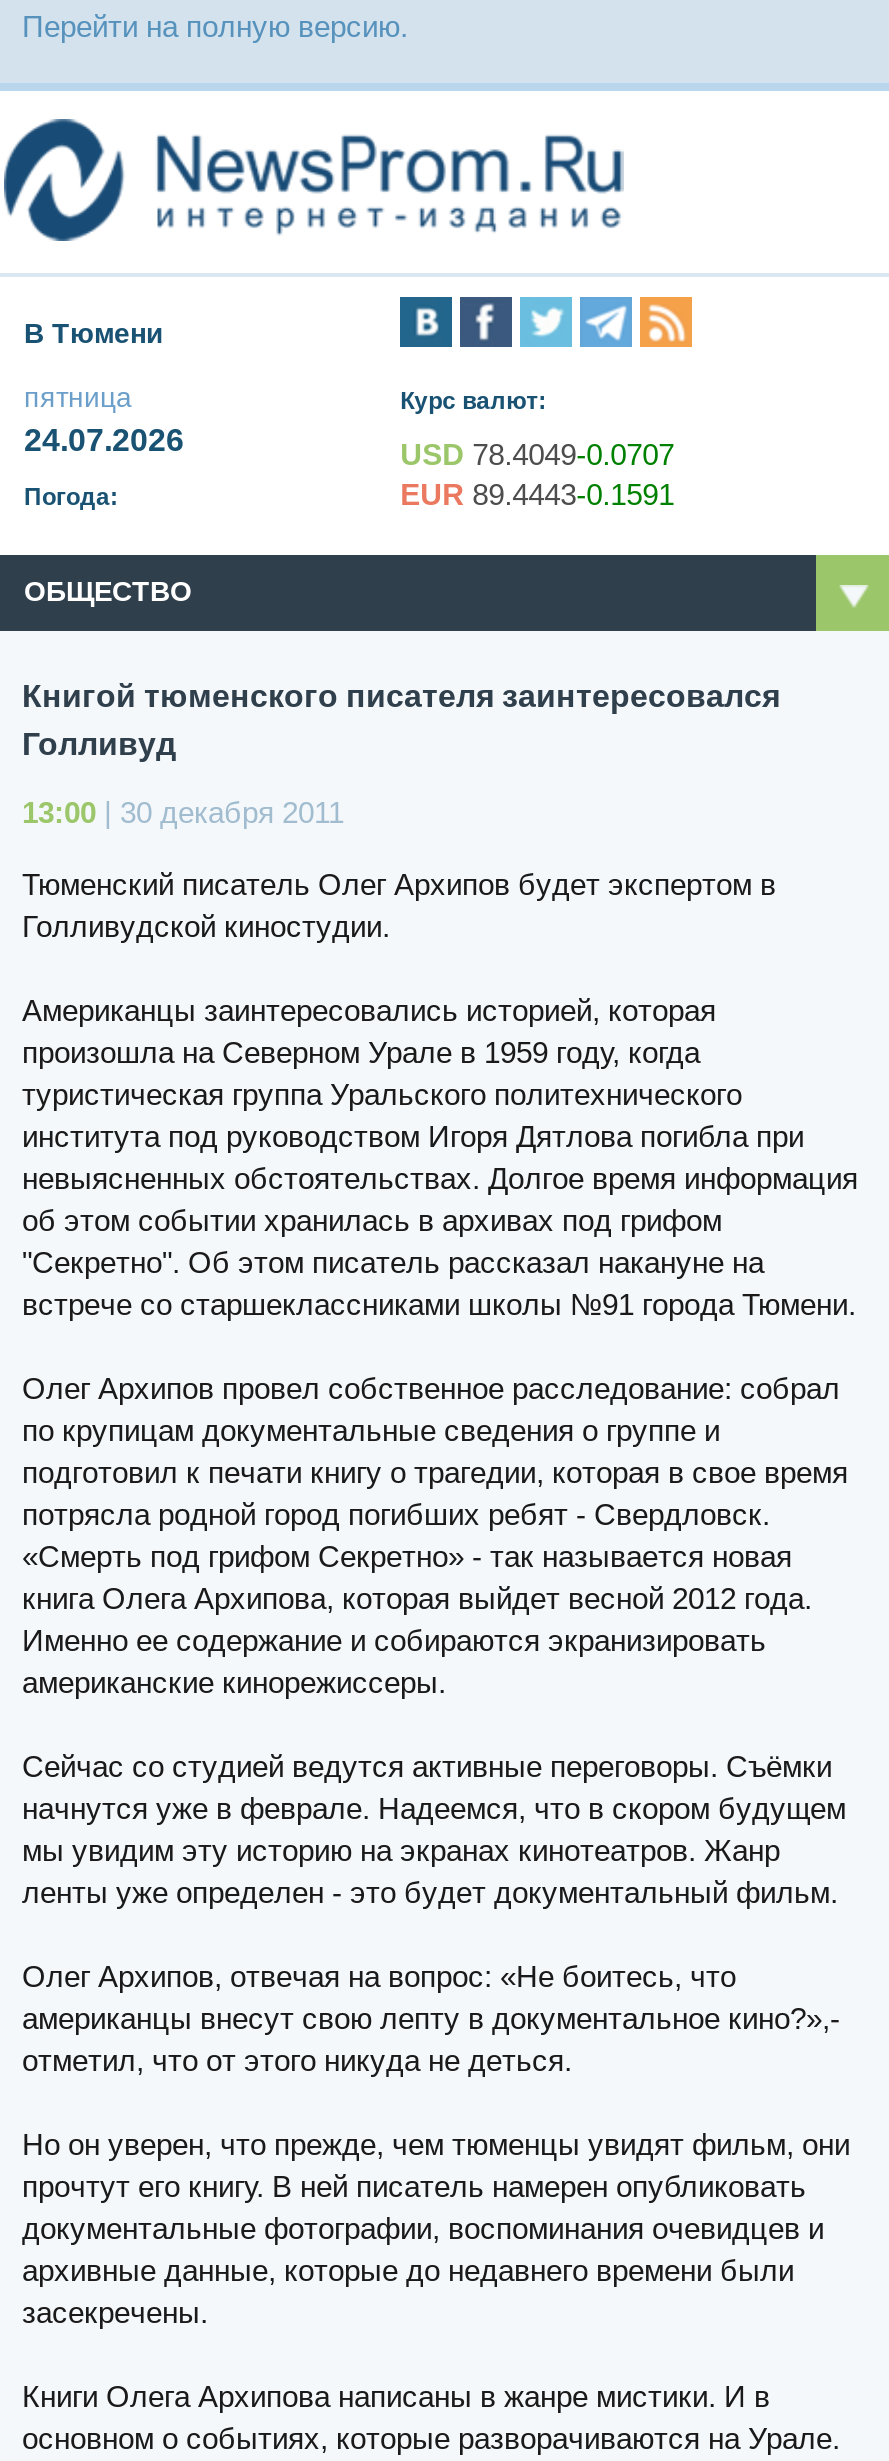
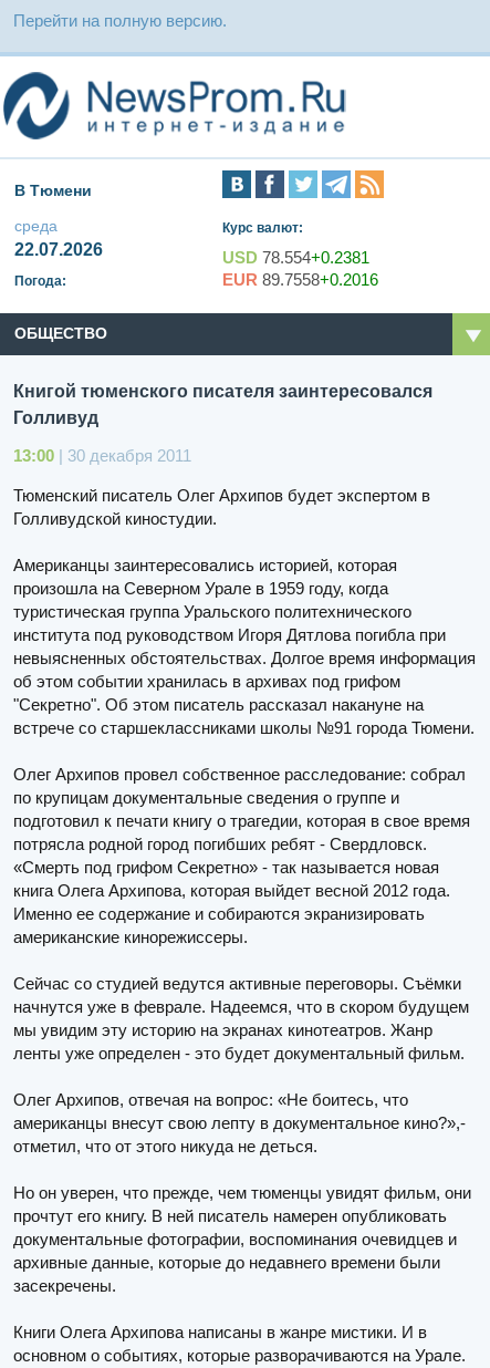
- пятница
- 24.07.2026
+ среда
+ 22.07.2026

- USD 78.4049-0.0707
+ USD 78.554+0.2381

- EUR 89.4443-0.1591
+ EUR 89.7558+0.2016
